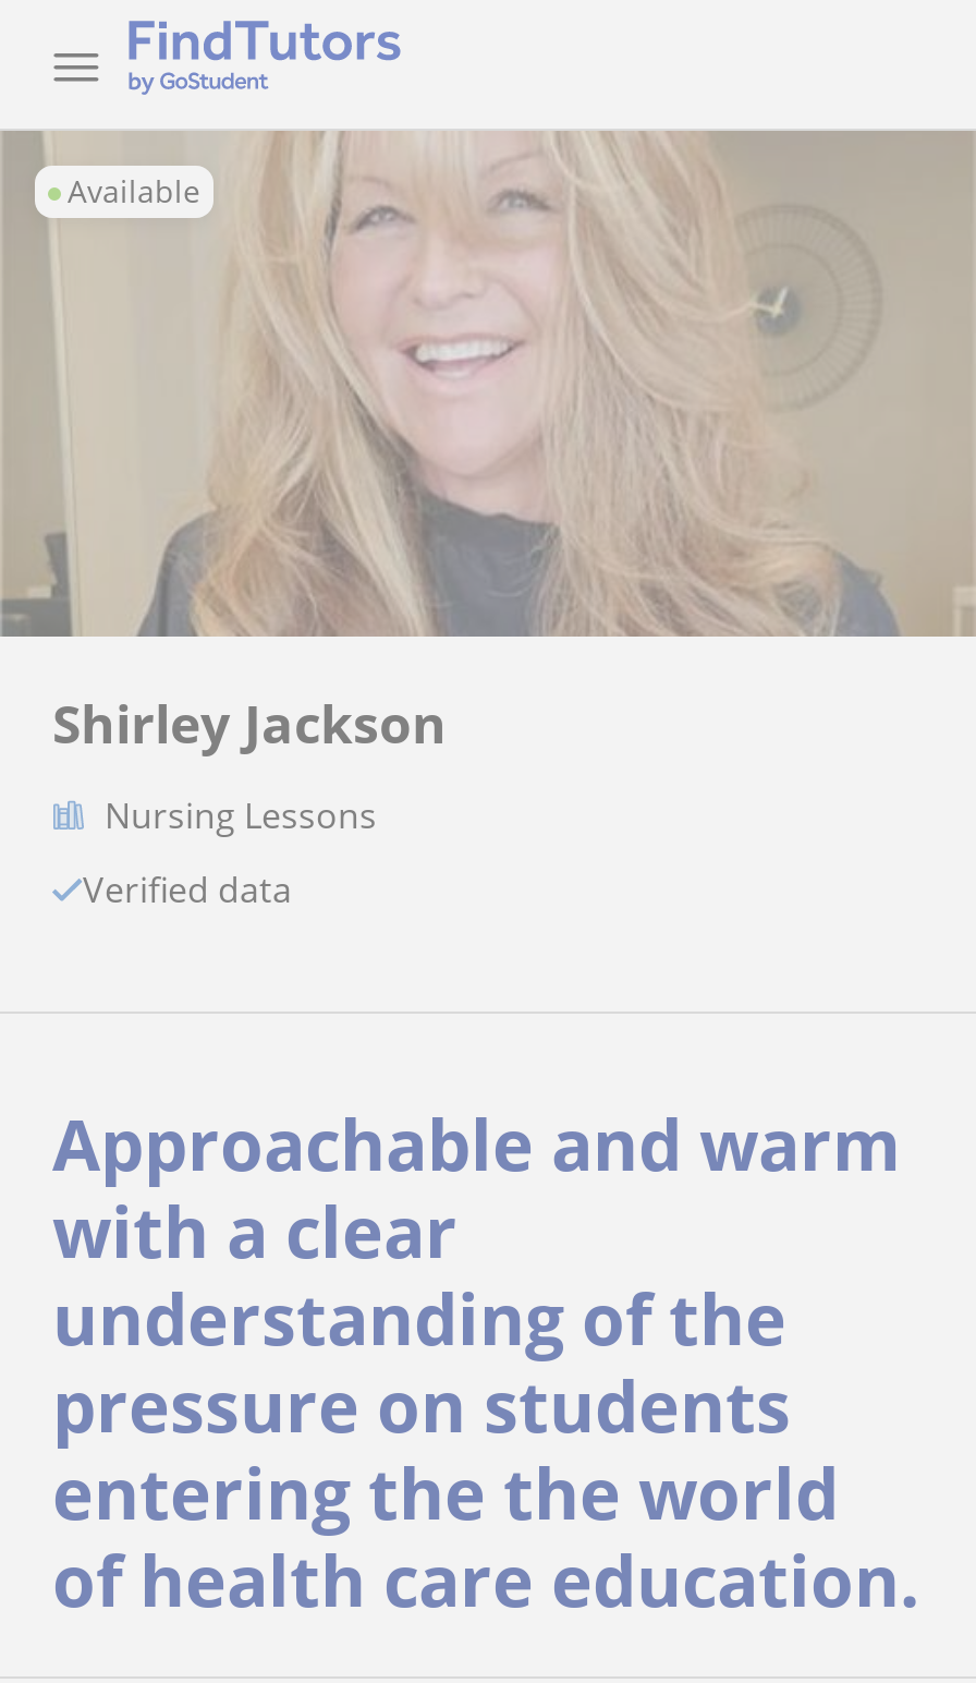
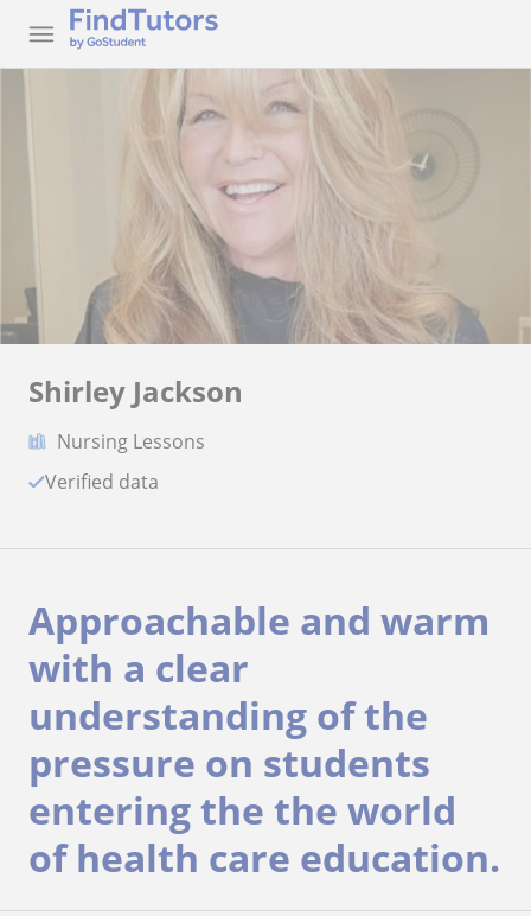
- Available
